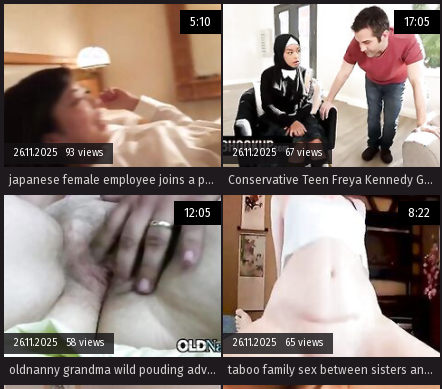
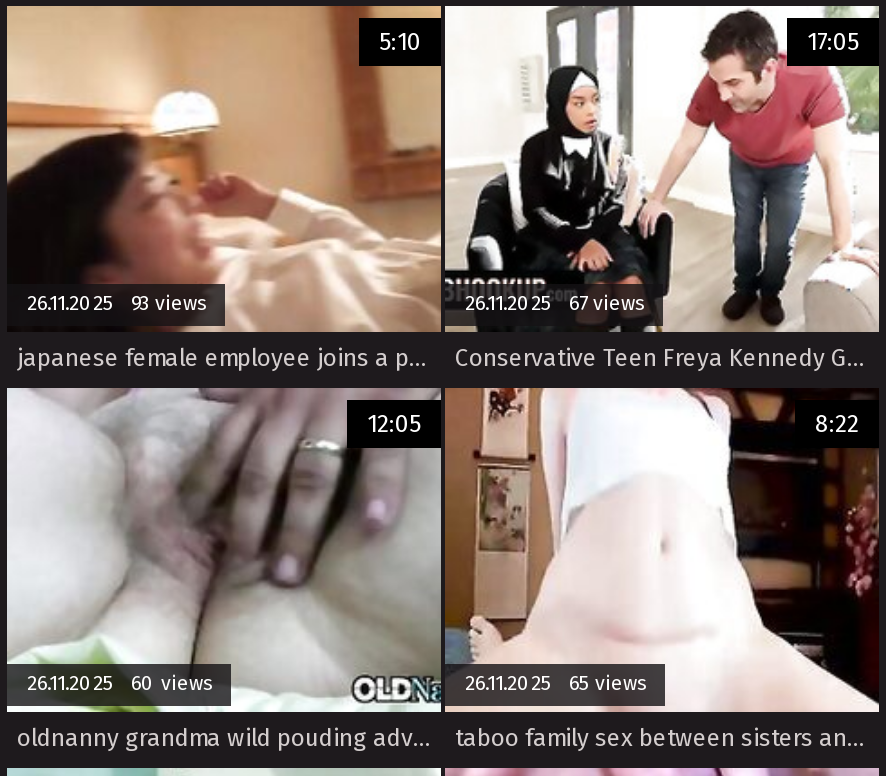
- 26.11.2025 58 views
+ 26.11.2025 60 views
